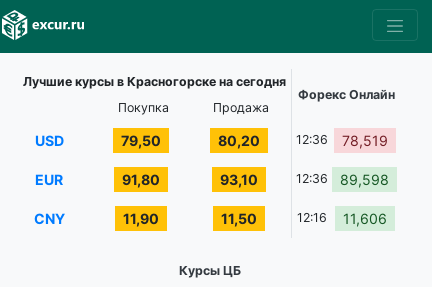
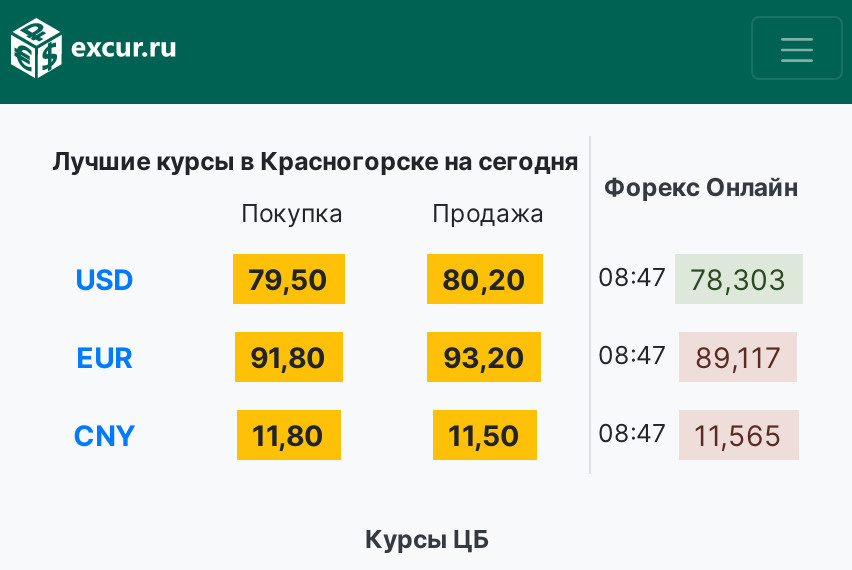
- 12:36
+ 08:47

- 78,519
+ 78,303

- 93,10
+ 93,20

- 12:36
+ 08:47

- 89,598
+ 89,117

- 11,90
+ 11,80

- 12:16
+ 08:47

- 11,606
+ 11,565
